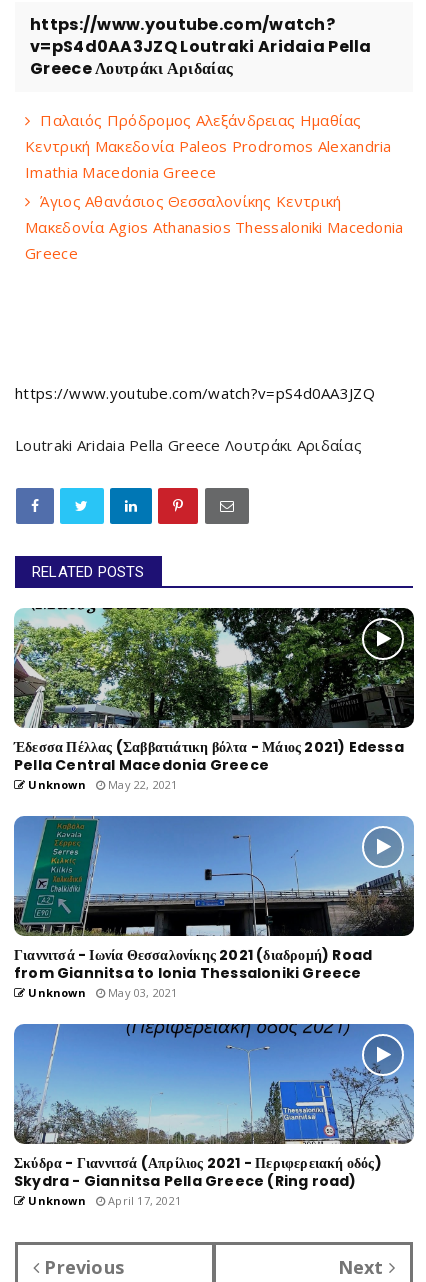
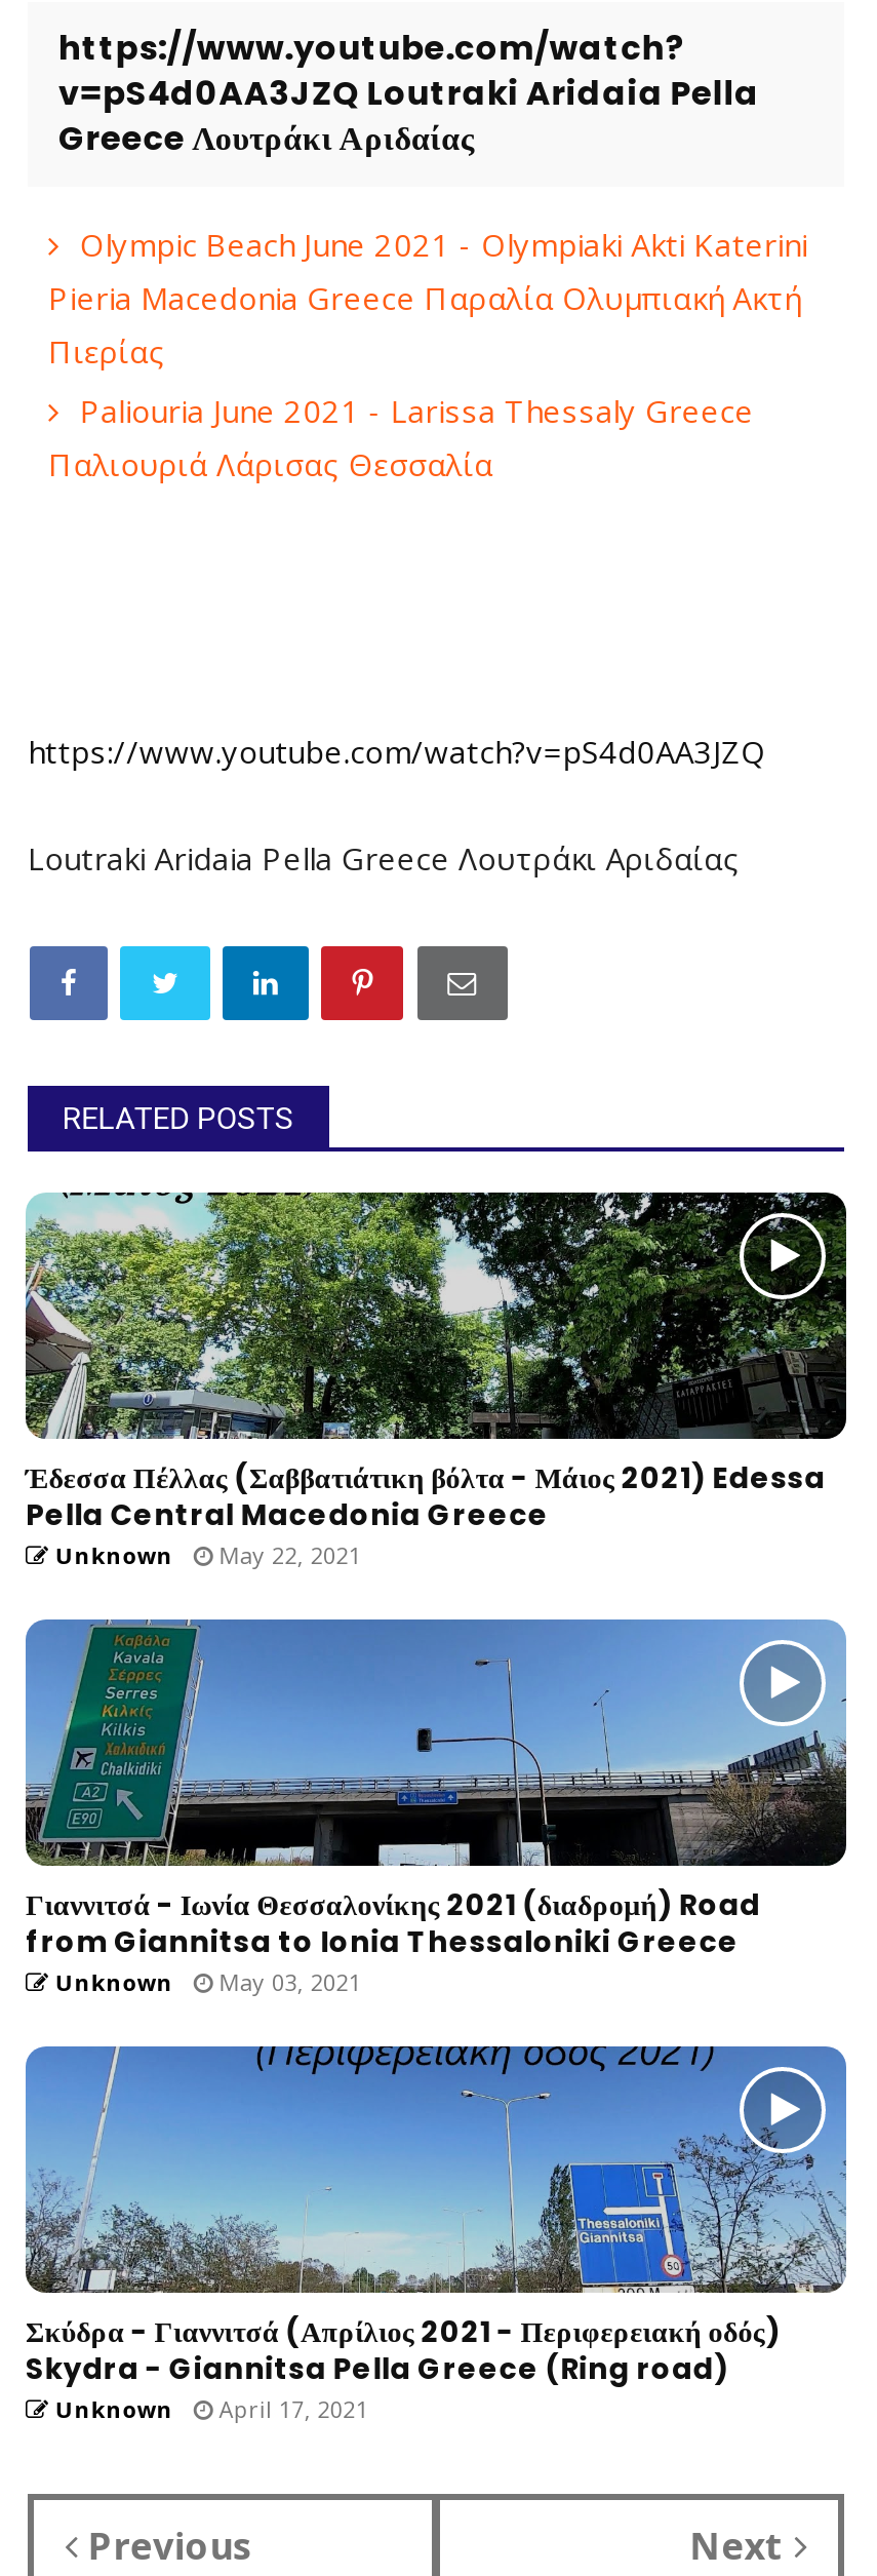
- Παλαιός Πρόδρομος Αλεξάνδρειας Ημαθίας
- Κεντρική Μακεδονία Paleos Prodromos Alexandria
- Imathia Macedonia Greece
- Άγιος Αθανάσιος Θεσσαλονίκης Κεντρική
- Μακεδονία Agios Athanasios Thessaloniki Macedonia
- Greece
+ Olympic Beach June 2021 - Olympiaki Akti Katerini
+ Pieria Macedonia Greece Παραλία Ολυμπιακή Ακτή
+ Πιερίας
+ Paliouria June 2021 - Larissa Thessaly Greece
+ Παλιουριά Λάρισας Θεσσαλία
